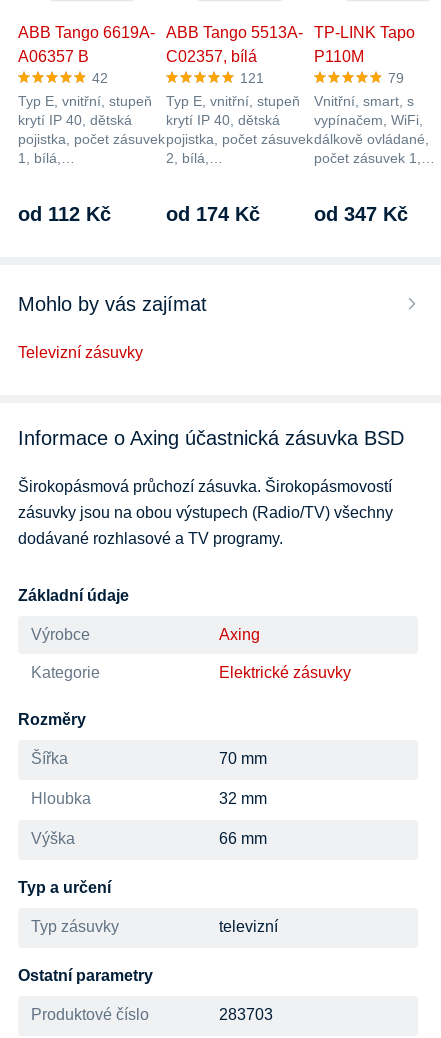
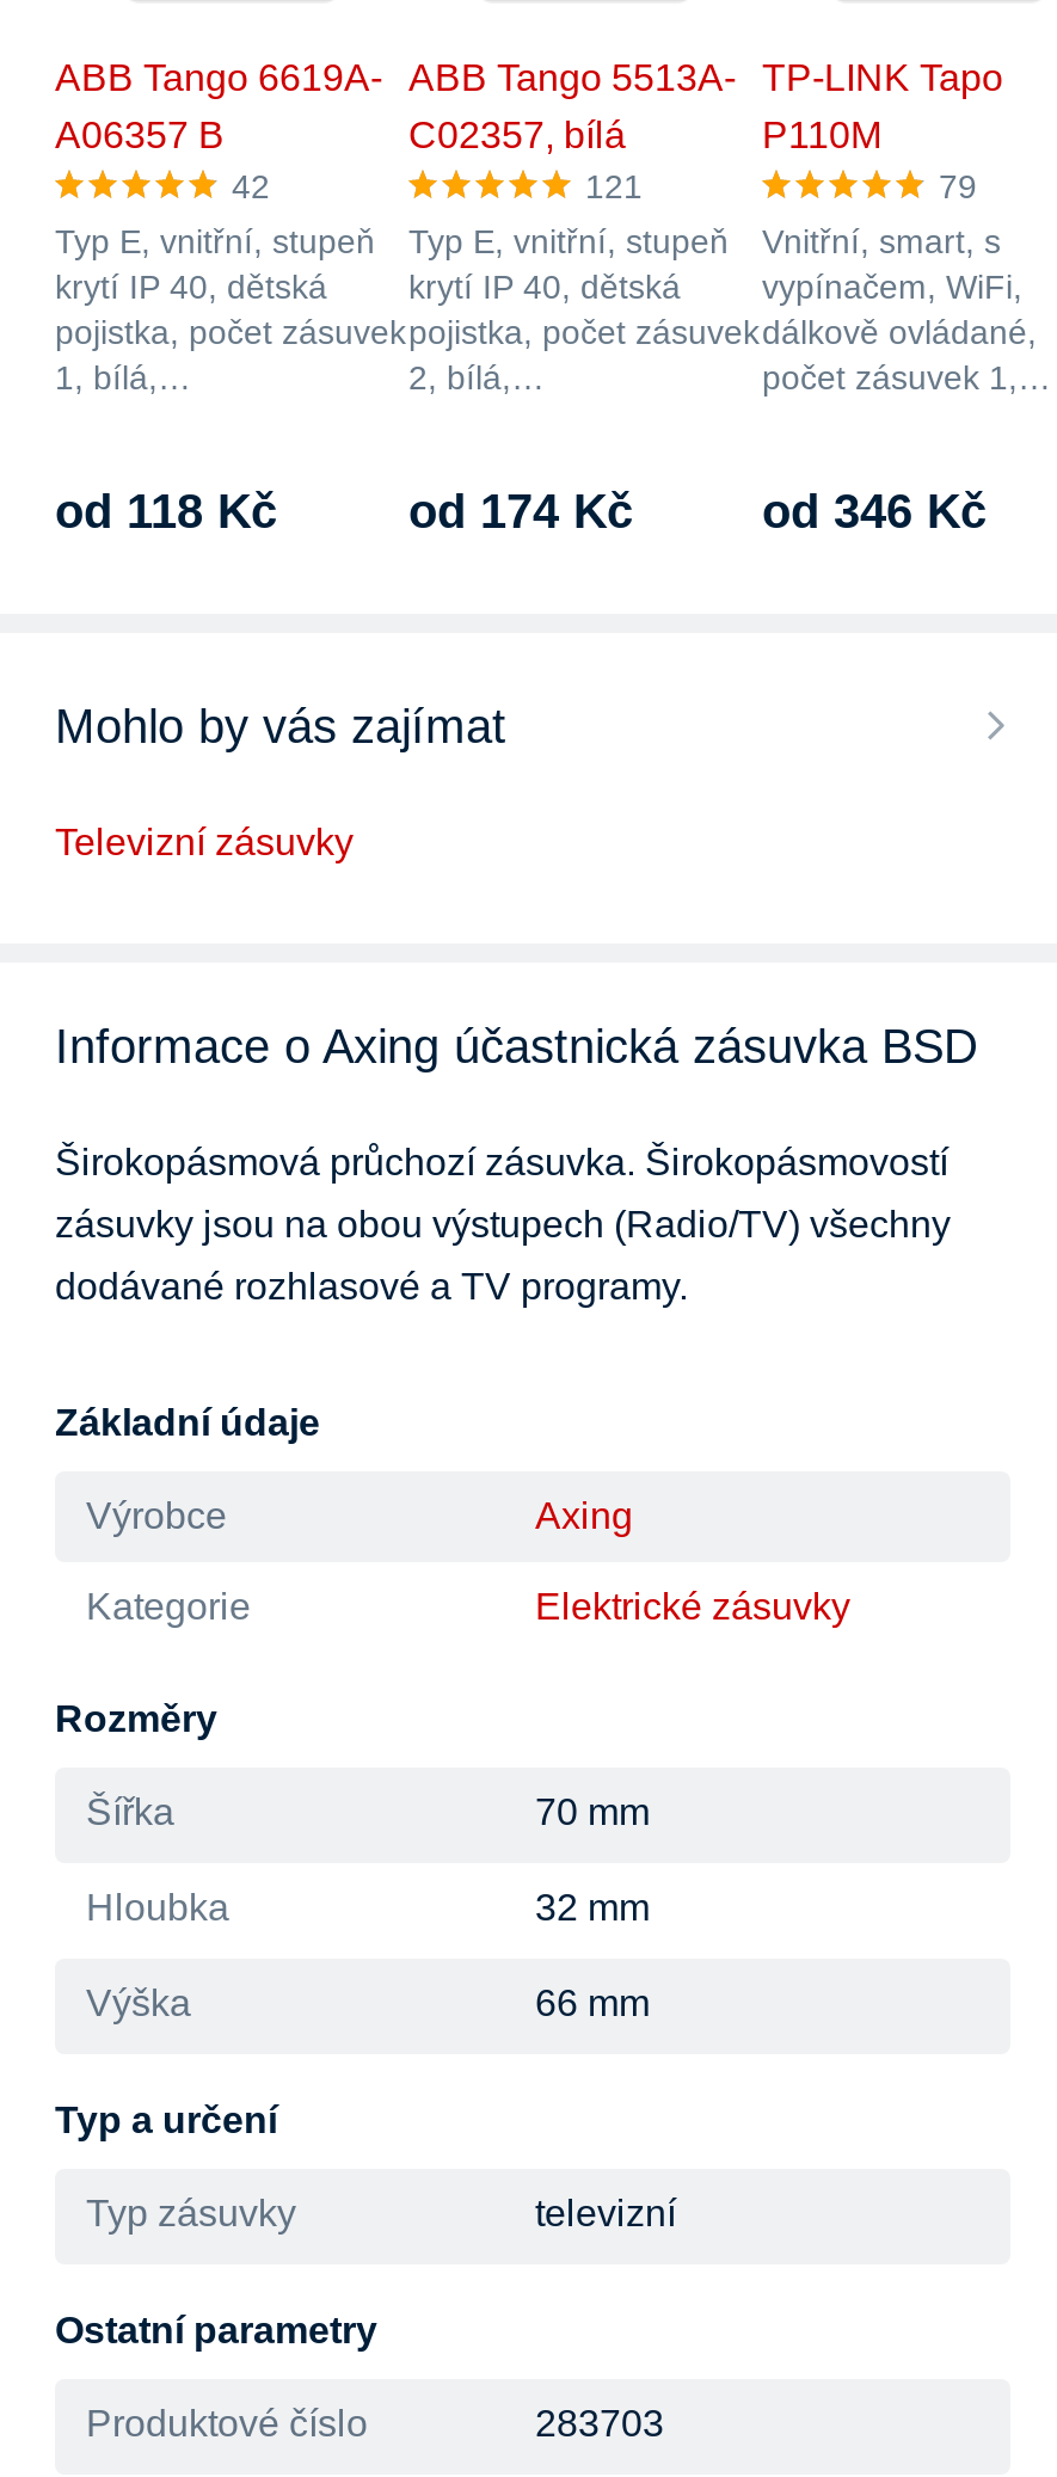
- od 112 Kč
+ od 118 Kč

- od 347 Kč
+ od 346 Kč
